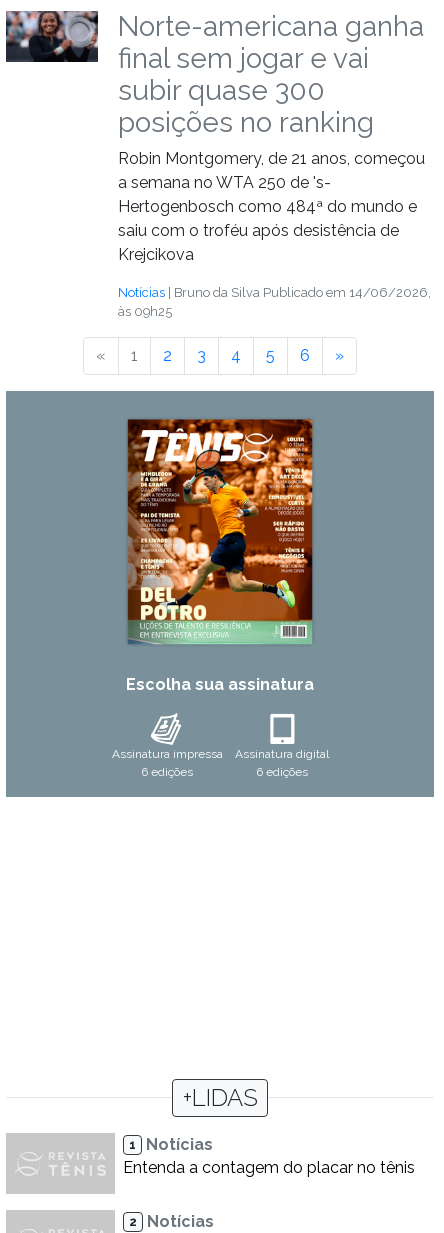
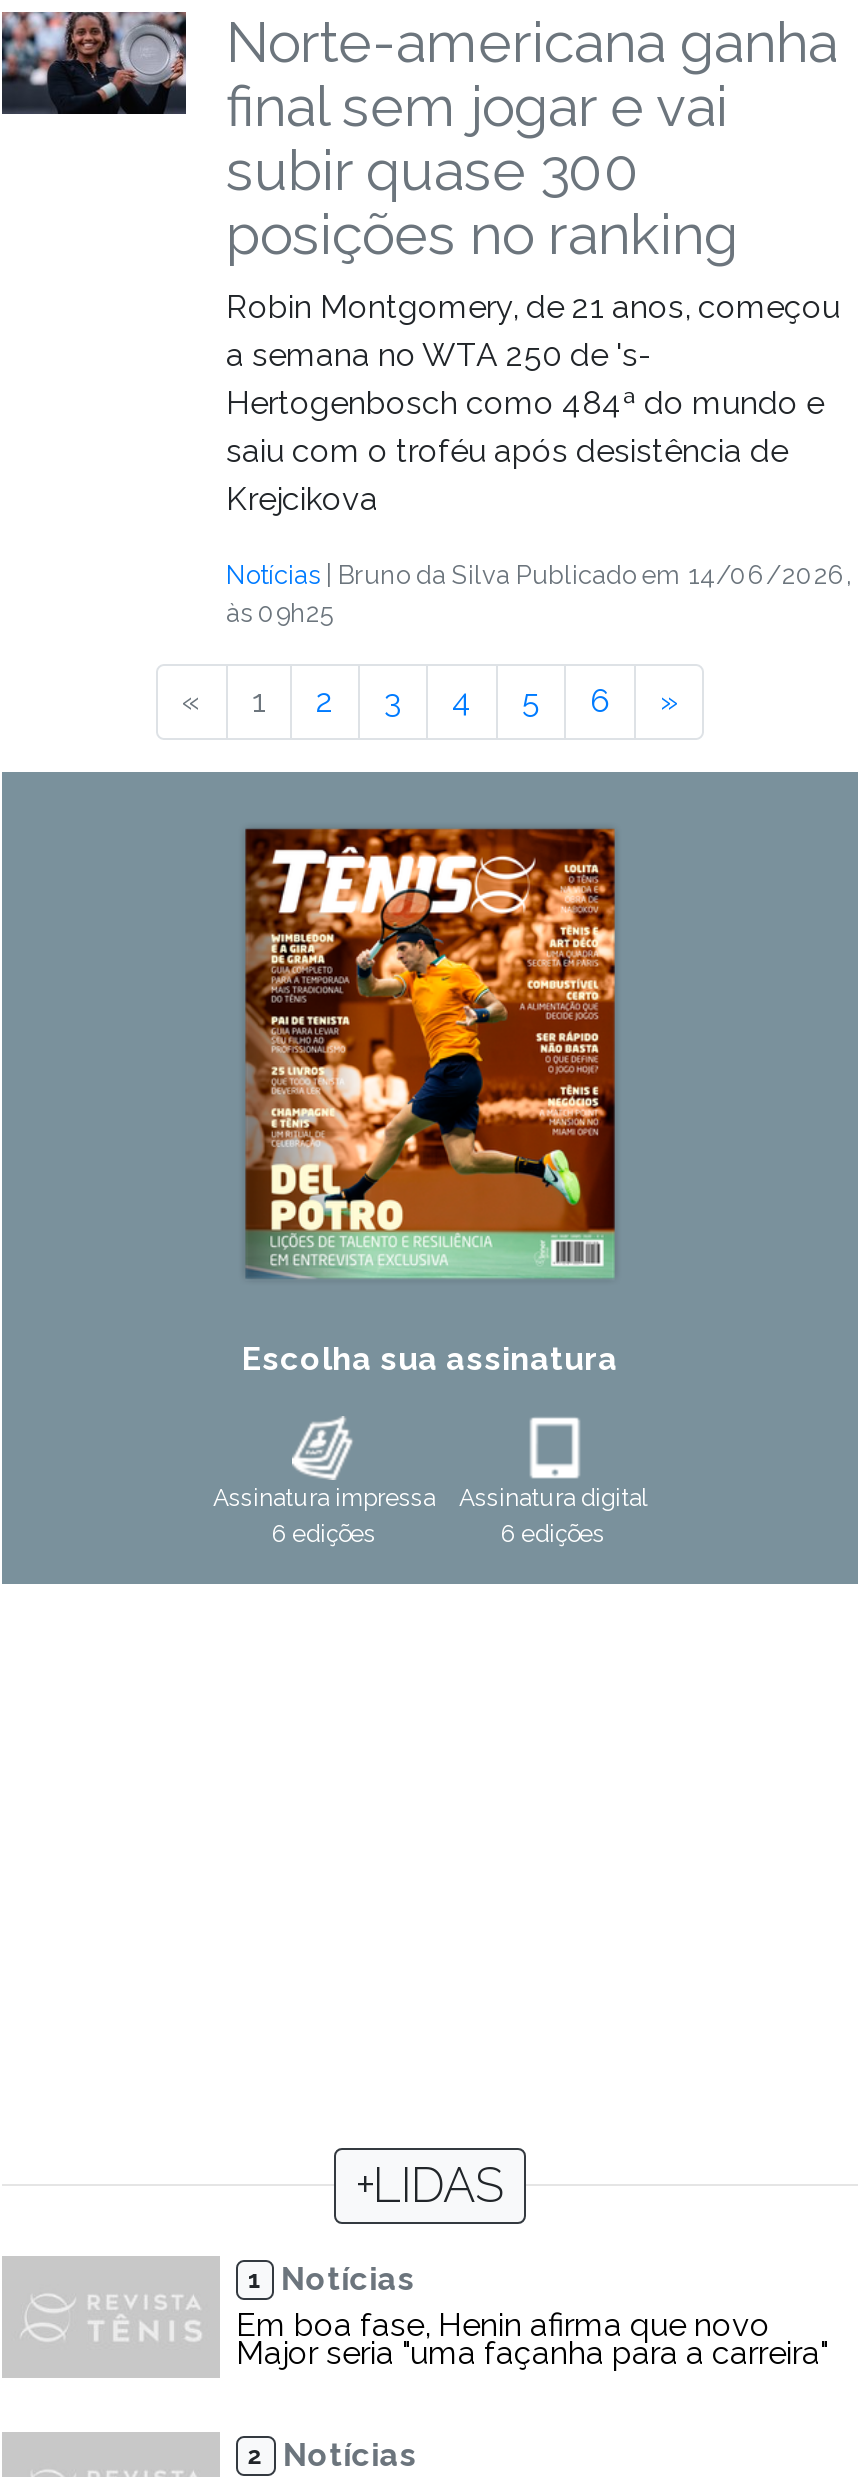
- Entenda a contagem do placar no tênis
+ Em boa fase, Henin afirma que novo
+ Major seria "uma façanha para a carreira"
